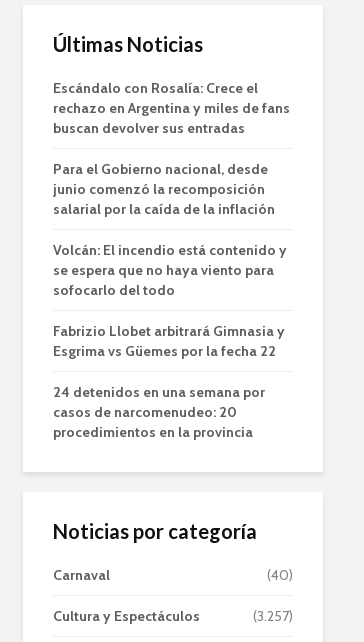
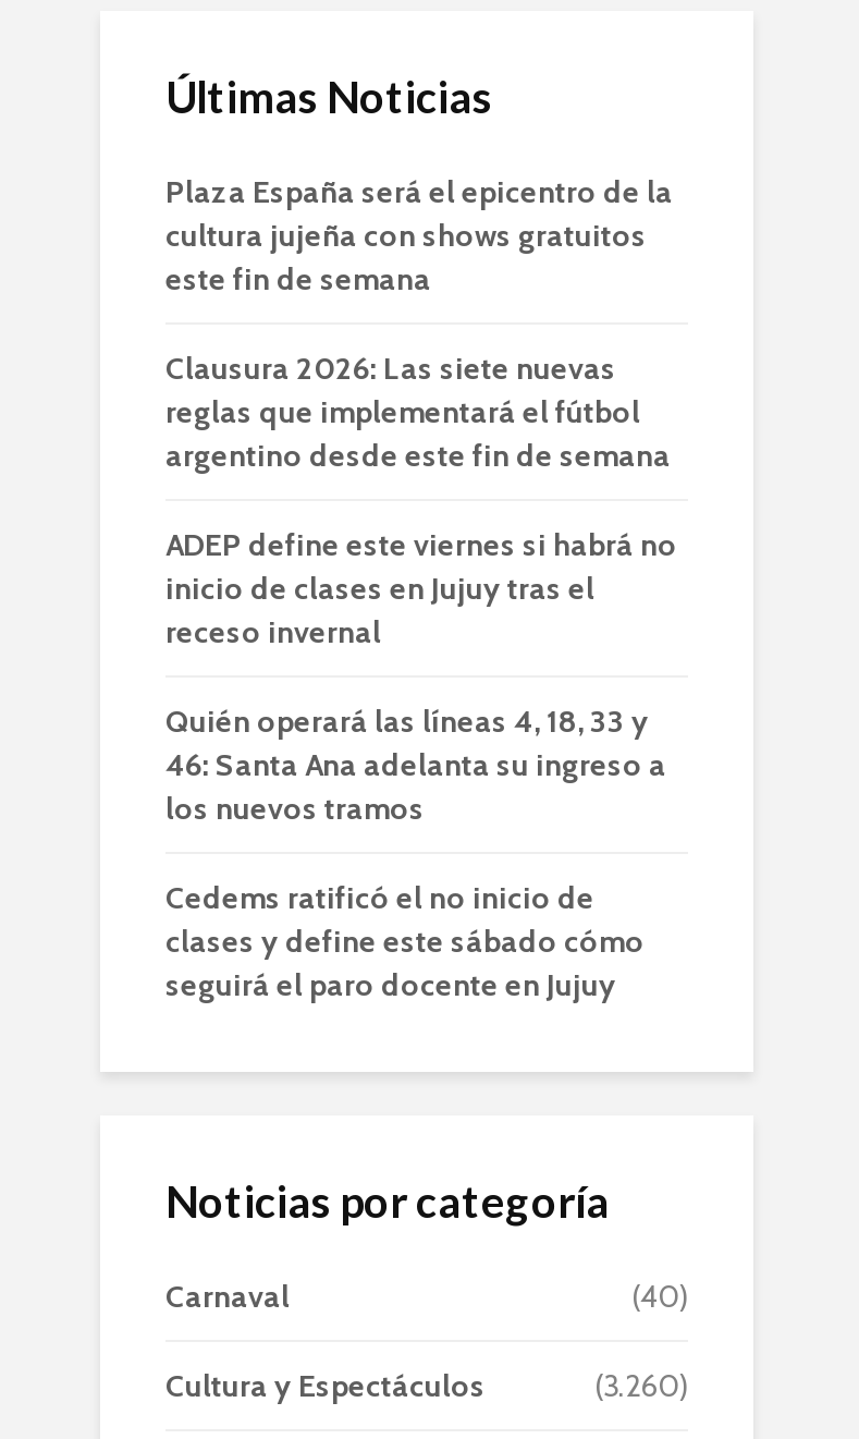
- Escándalo con Rosalía: Crece el
- rechazo en Argentina y miles de fans
- buscan devolver sus entradas
+ Plaza España será el epicentro de la
+ cultura jujeña con shows gratuitos
+ este fin de semana

- Para el Gobierno nacional, desde
- junio comenzó la recomposición
- salarial por la caída de la inflación
+ Clausura 2026: Las siete nuevas
+ reglas que implementará el fútbol
+ argentino desde este fin de semana

- Volcán: El incendio está contenido y
- se espera que no haya viento para
- sofocarlo del todo
+ ADEP define este viernes si habrá no
+ inicio de clases en Jujuy tras el
+ receso invernal

- Fabrizio Llobet arbitrará Gimnasia y
- Esgrima vs Güemes por la fecha 22
+ Quién operará las líneas 4, 18, 33 y
+ 46: Santa Ana adelanta su ingreso a
+ los nuevos tramos

- 24 detenidos en una semana por
- casos de narcomenudeo: 20
- procedimientos en la provincia
+ Cedems ratificó el no inicio de
+ clases y define este sábado cómo
+ seguirá el paro docente en Jujuy

- (3.257)
+ (3.260)
